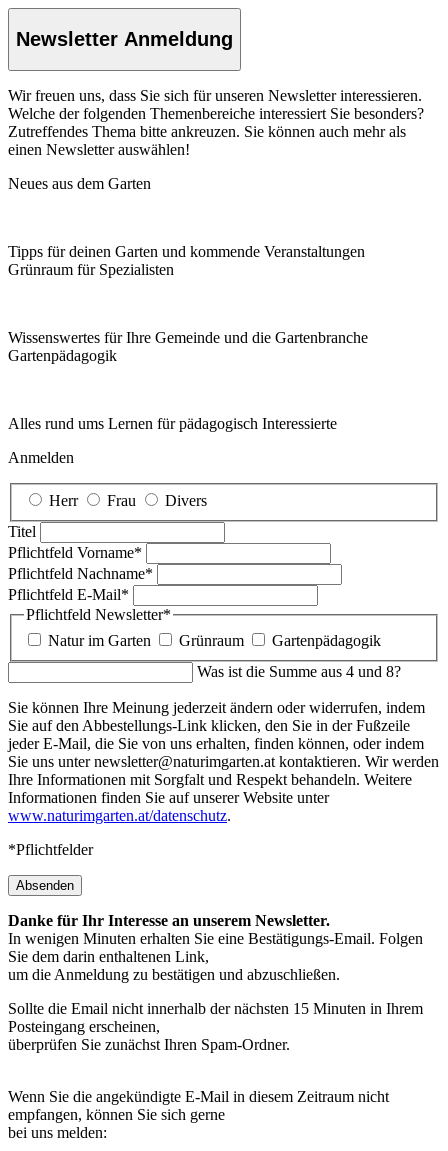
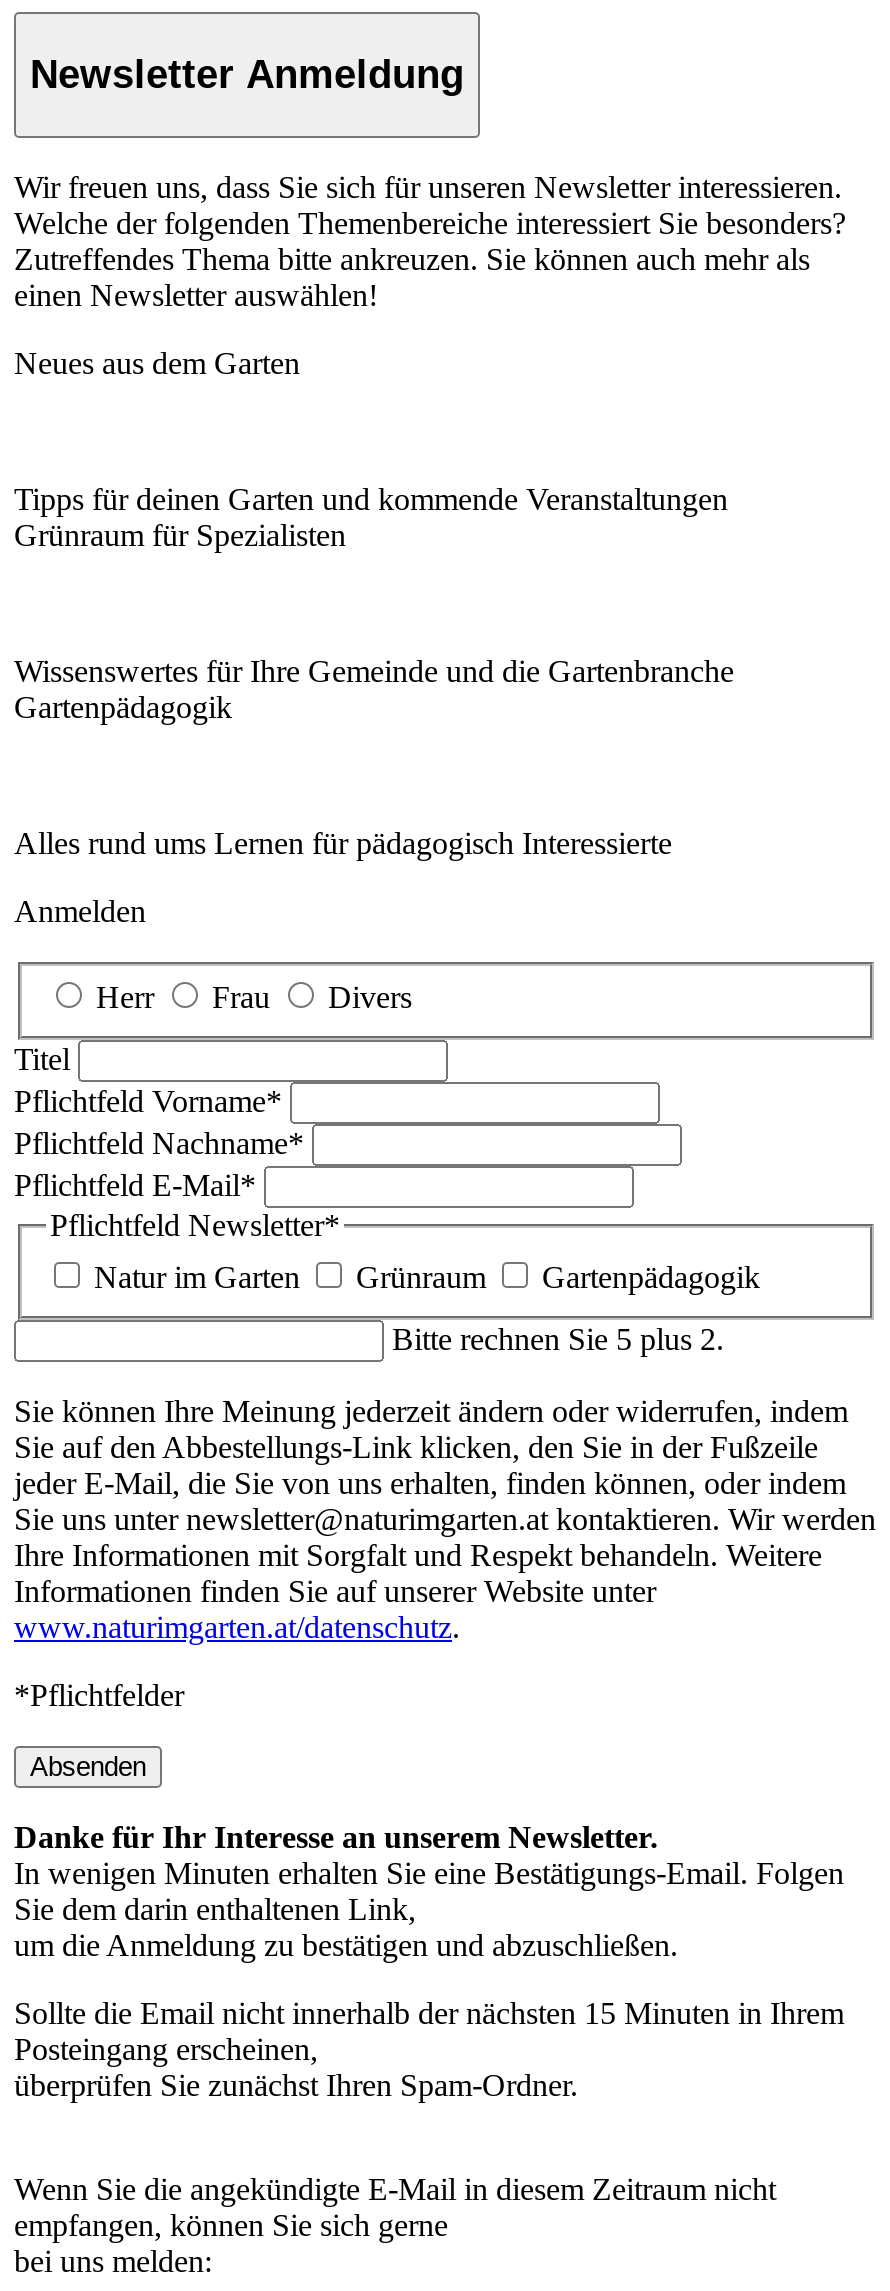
- Was ist die Summe aus 4 und 8?
+ Bitte rechnen Sie 5 plus 2.
